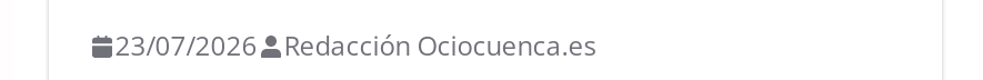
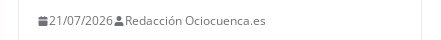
- 23/07/2026 Redacción Ociocuenca.es
+ 21/07/2026 Redacción Ociocuenca.es
